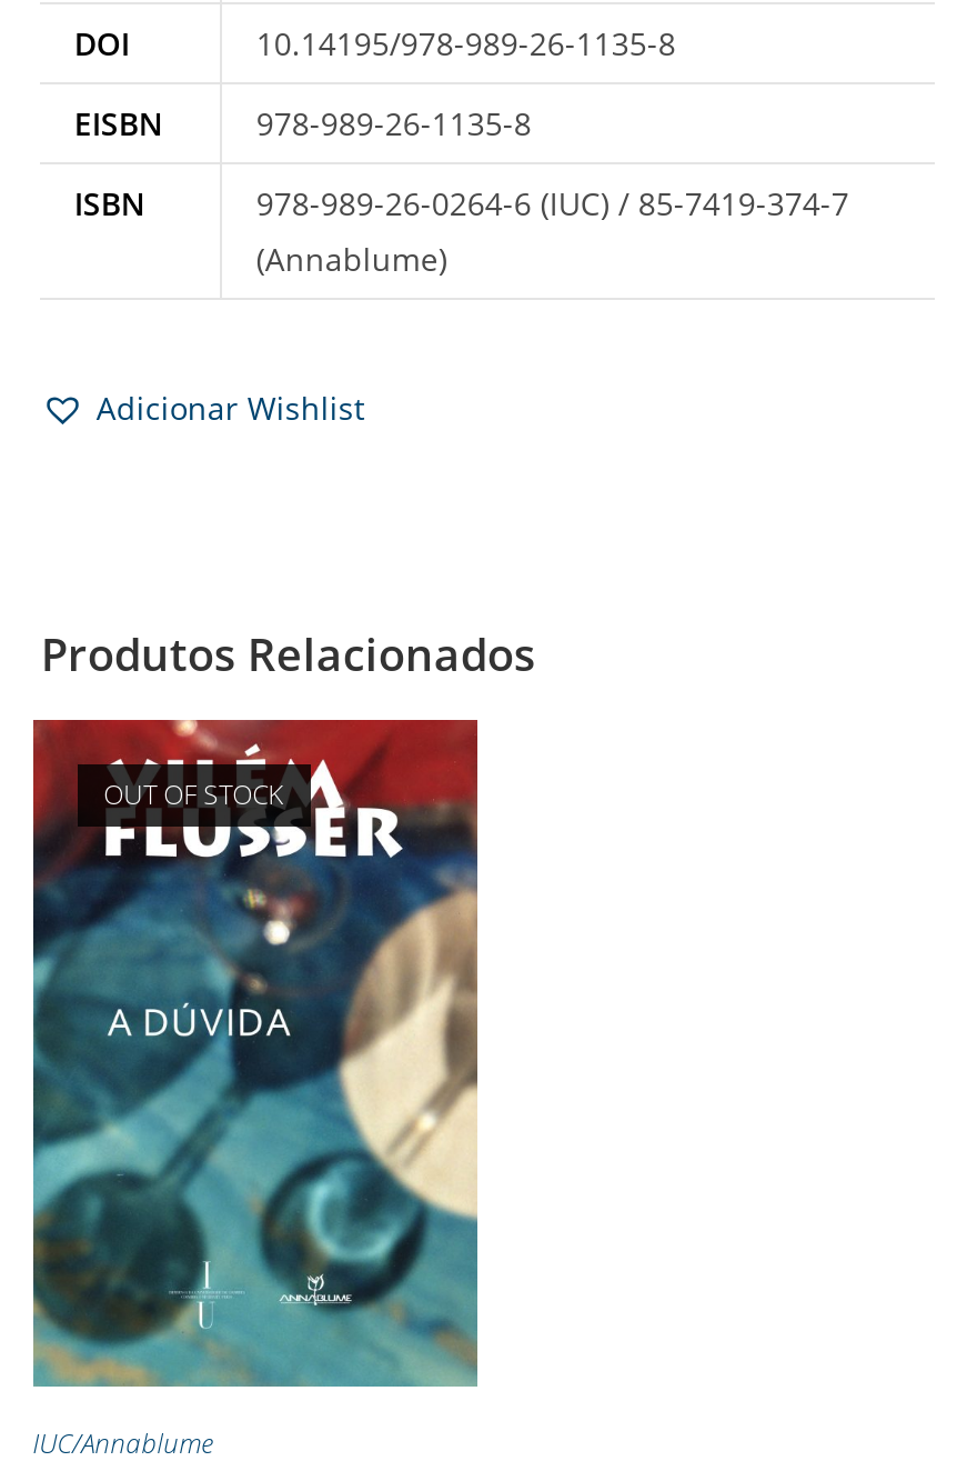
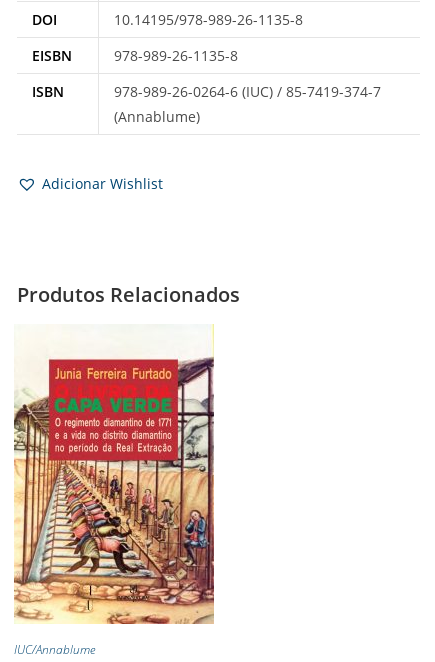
- [image]
+ [image]

- OUT OF STOCK
